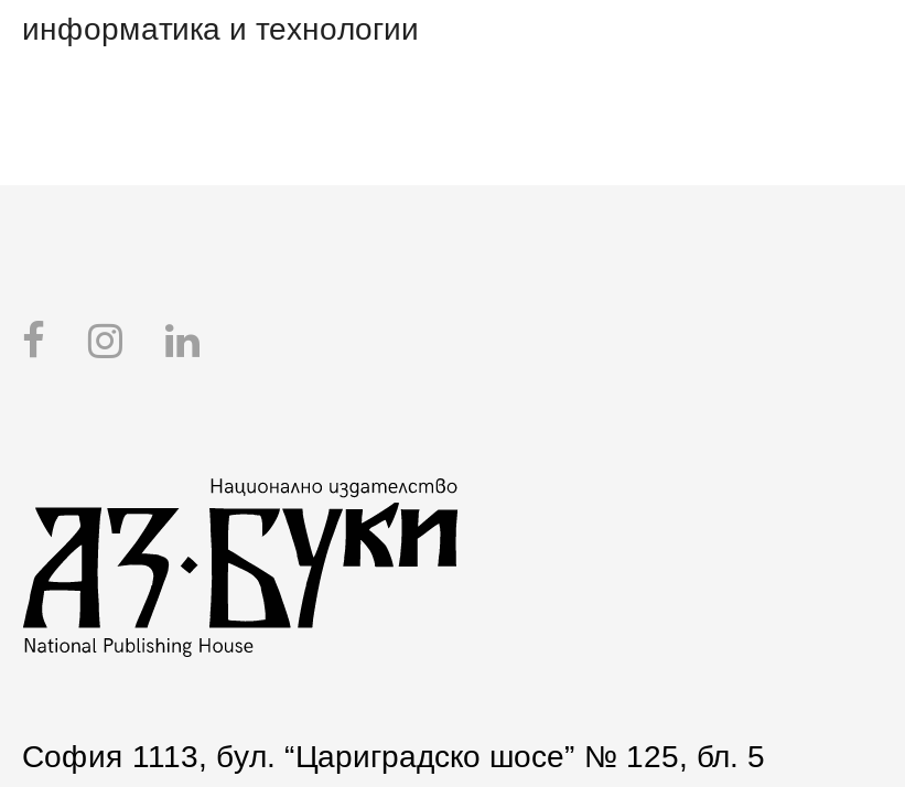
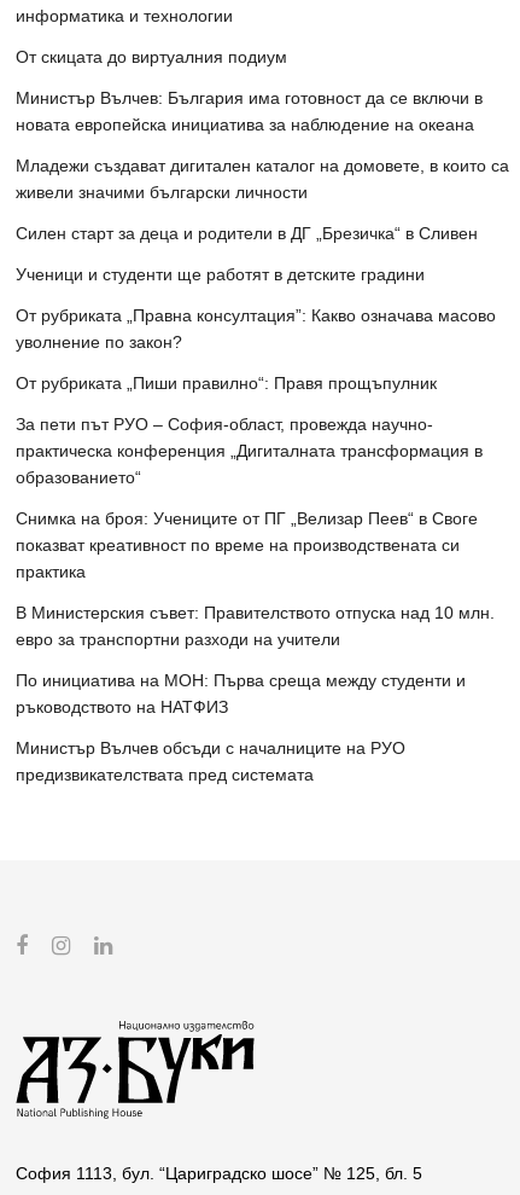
+ От скицата до виртуалния подиум
+ Министър Вълчев: България има готовност да се включи в
+ новата европейска инициатива за наблюдение на океана
+ Младежи създават дигитален каталог на домовете, в които са
+ живели значими български личности
+ Силен старт за деца и родители в ДГ „Брезичка“ в Сливен
+ Ученици и студенти ще работят в детските градини
+ От рубриката „Правна консултация”: Какво означава масово
+ уволнение по закон?
+ От рубриката „Пиши правилно“: Правя прощъпулник
+ За пети път РУО – София-област, провежда научно-
+ практическа конференция „Дигиталната трансформация в
+ образованието“
+ Снимка на броя: Учениците от ПГ „Велизар Пеев“ в Своге
+ показват креативност по време на производствената си
+ практика
+ В Министерския съвет: Правителството отпуска над 10 млн.
+ евро за транспортни разходи на учители
+ По инициатива на МОН: Първа среща между студенти и
+ ръководството на НАТФИЗ
+ Министър Вълчев обсъди с началниците на РУО
+ предизвикателствата пред системата
